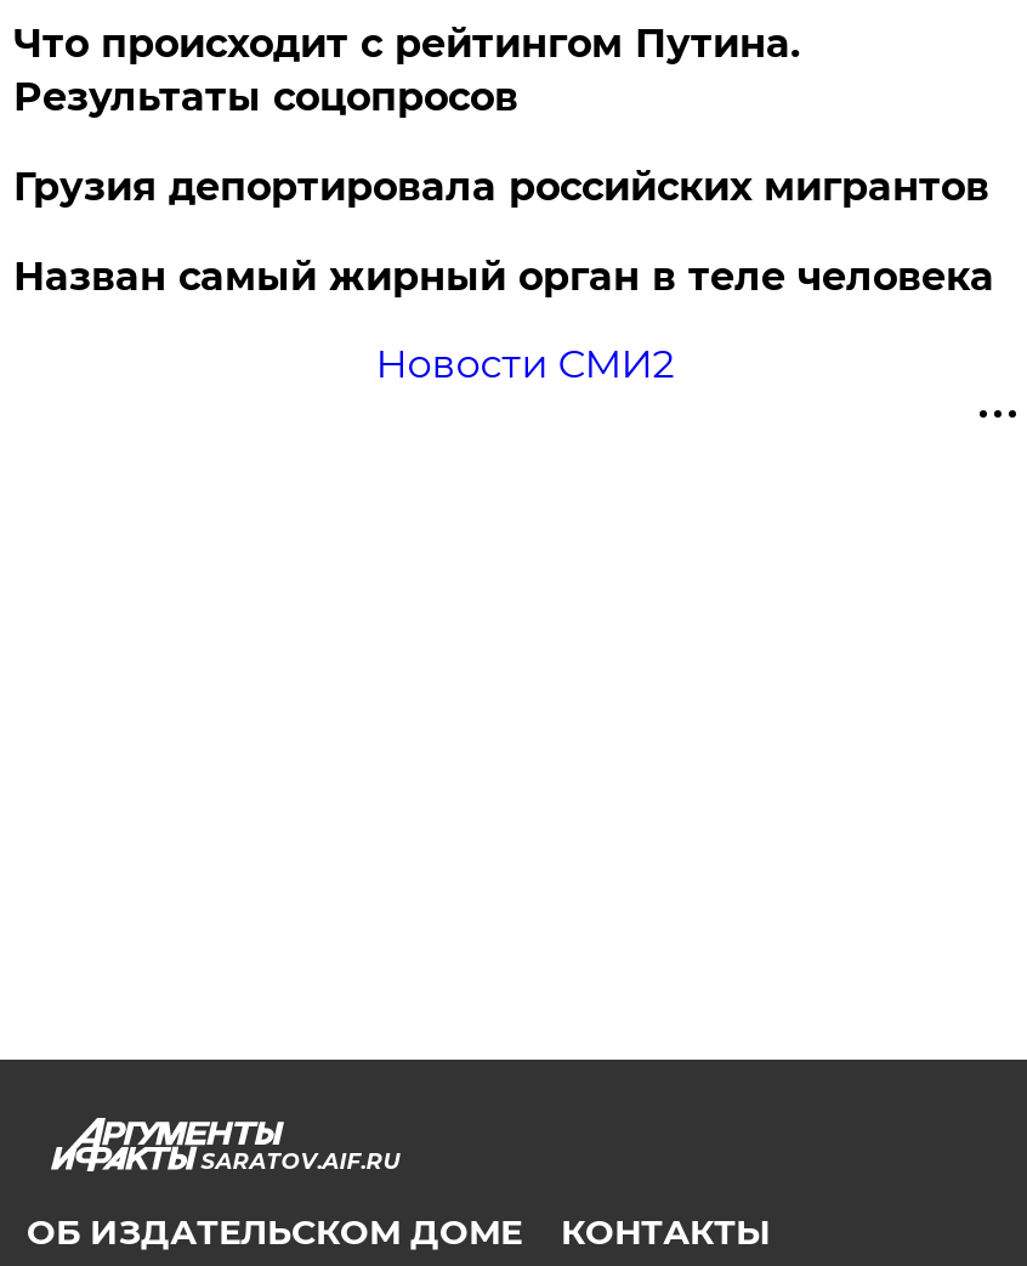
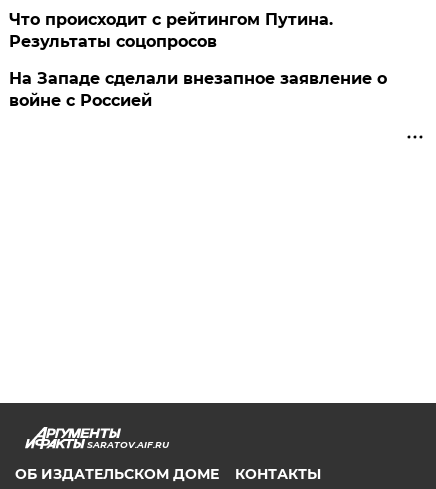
- Грузия депортировала российских мигрантов
- Назван самый жирный орган в теле человека
- Новости СМИ2
+ На Западе сделали внезапное заявление о
+ войне с Россией
